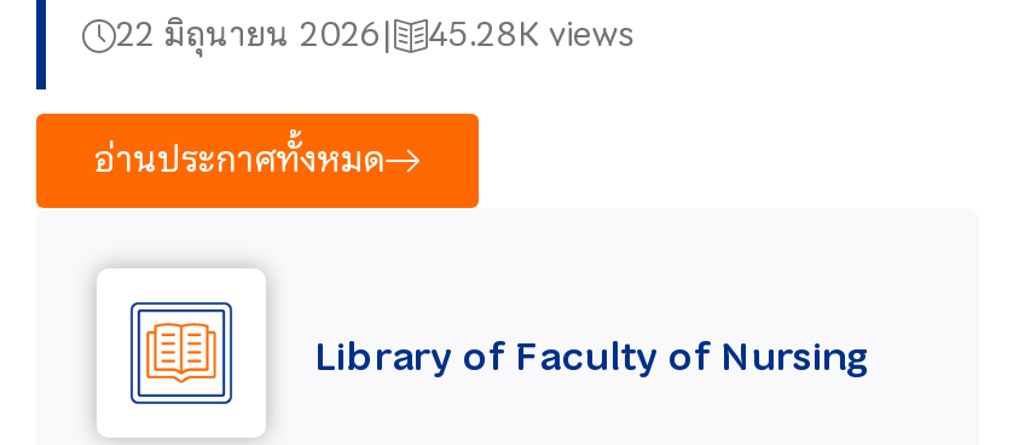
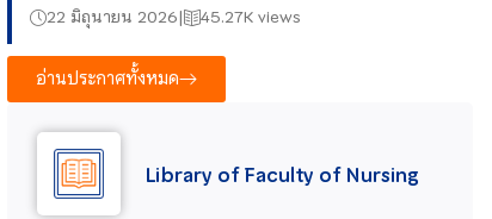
- 22 มิถุนายน 2026 45.28K views
+ 22 มิถุนายน 2026 45.27K views
